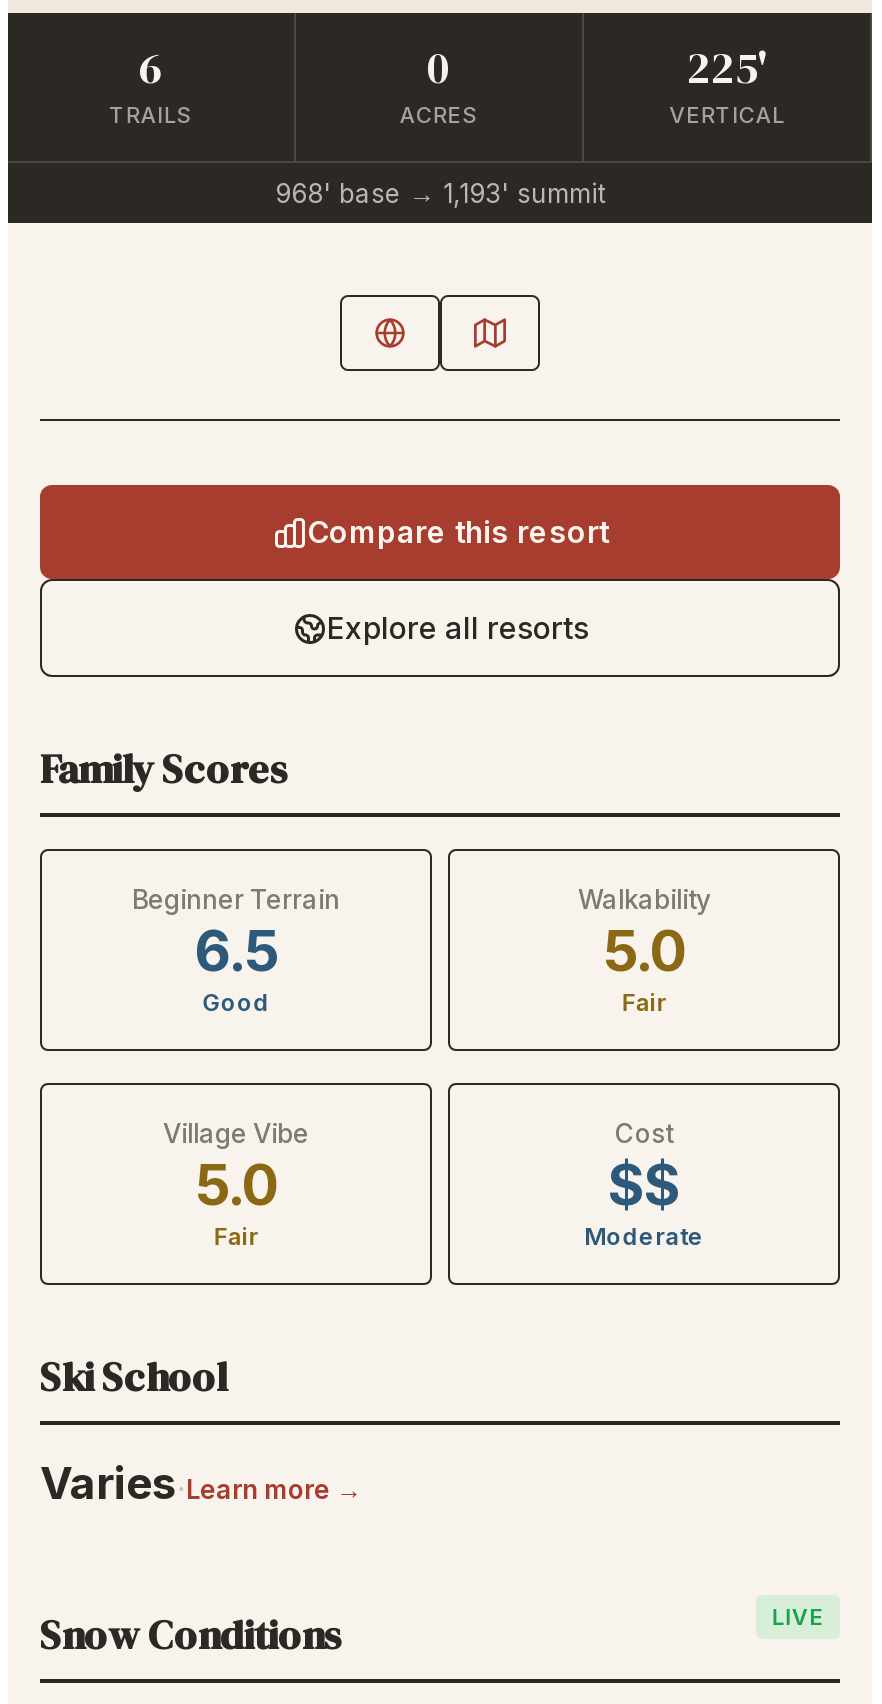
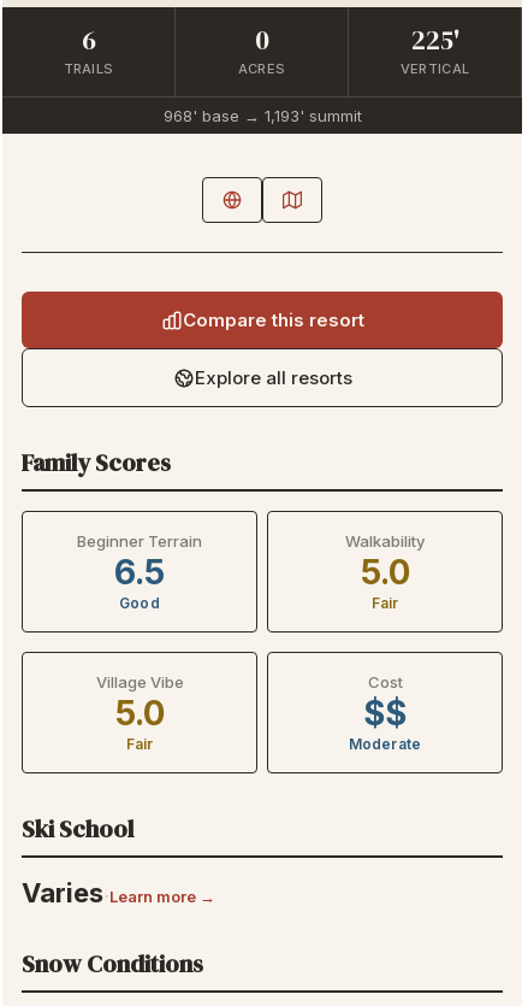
- LIVE
